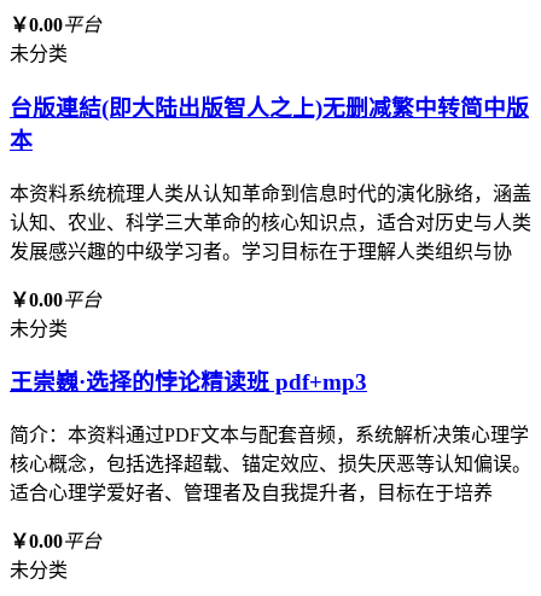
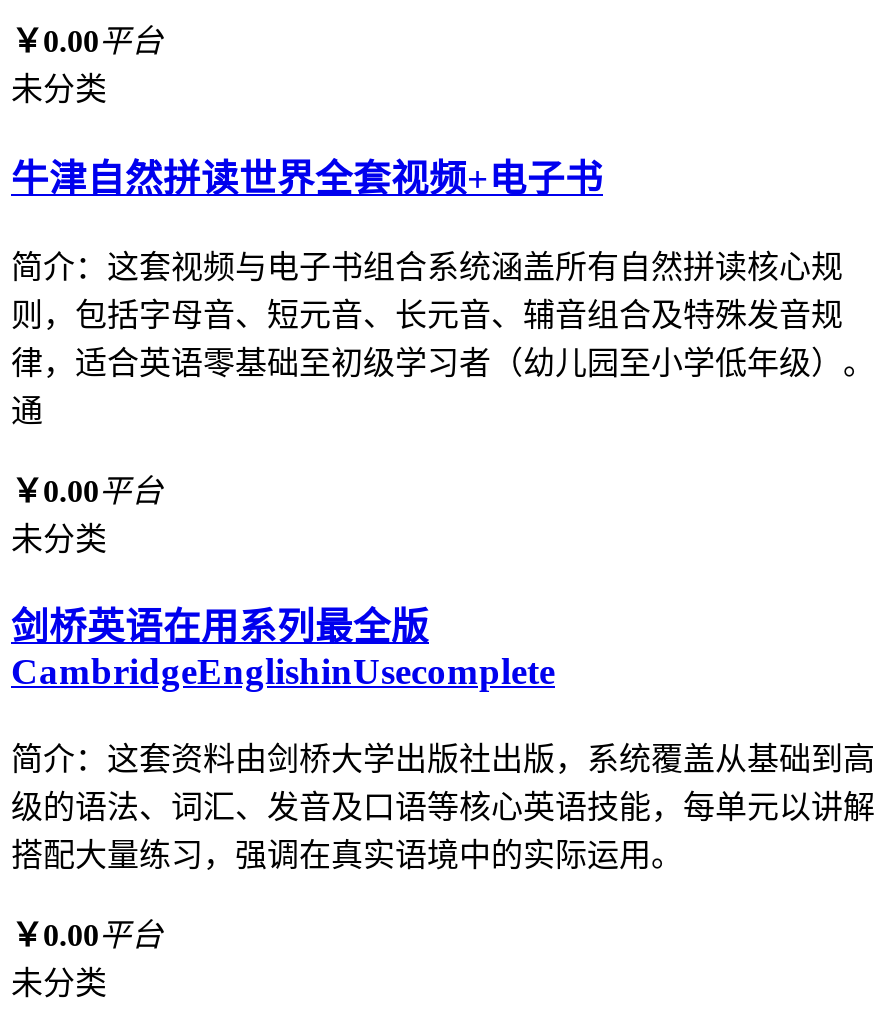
- 台版連結(即大陆出版智人之上)无删减繁中转简中版
- 本
+ 牛津自然拼读世界全套视频+电子书

- 本资料系统梳理人类从认知革命到信息时代的演化脉络，涵盖
- 认知、农业、科学三大革命的核心知识点，适合对历史与人类
- 发展感兴趣的中级学习者。学习目标在于理解人类组织与协
+ 简介：这套视频与电子书组合系统涵盖所有自然拼读核心规
+ 则，包括字母音、短元音、长元音、辅音组合及特殊发音规
+ 律，适合英语零基础至初级学习者（幼儿园至小学低年级）。
+ 通

- 王崇巍·选择的悖论精读班 pdf+mp3
+ 剑桥英语在用系列最全版
+ CambridgeEnglishinUsecomplete

- 简介：本资料通过PDF文本与配套音频，系统解析决策心理学
- 核心概念，包括选择超载、锚定效应、损失厌恶等认知偏误。
- 适合心理学爱好者、管理者及自我提升者，目标在于培养
+ 简介：这套资料由剑桥大学出版社出版，系统覆盖从基础到高
+ 级的语法、词汇、发音及口语等核心英语技能，每单元以讲解
+ 搭配大量练习，强调在真实语境中的实际运用。
